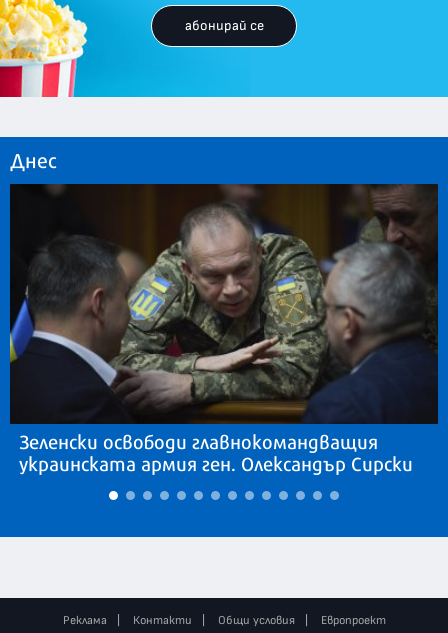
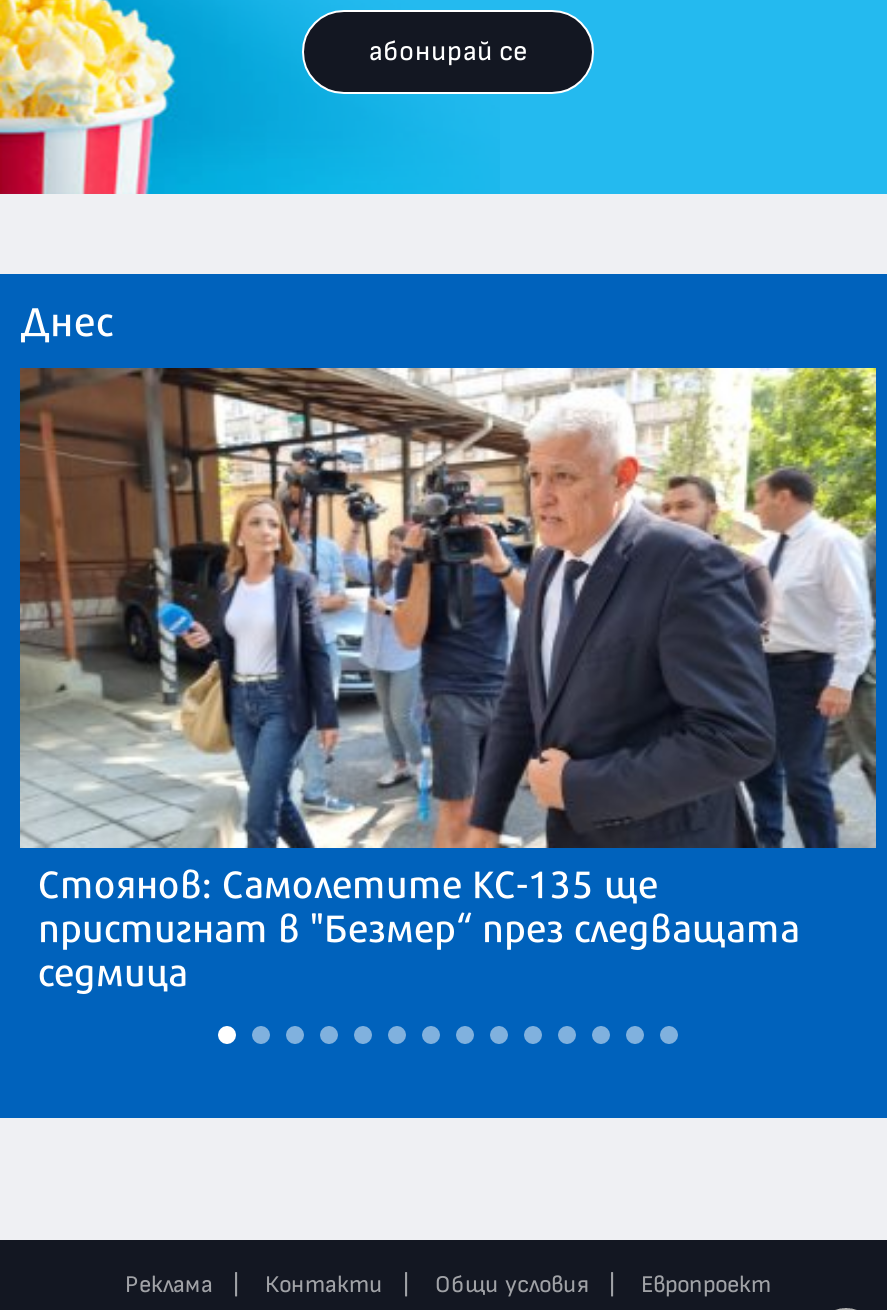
- [image]
- Зеленски освободи главнокомандващия
- украинската армия ген. Олександър Сирски
+ [image]
+ Стоянов: Самолетите KC-135 ще
+ пристигнат в "Безмер“ през следващата
+ седмица
